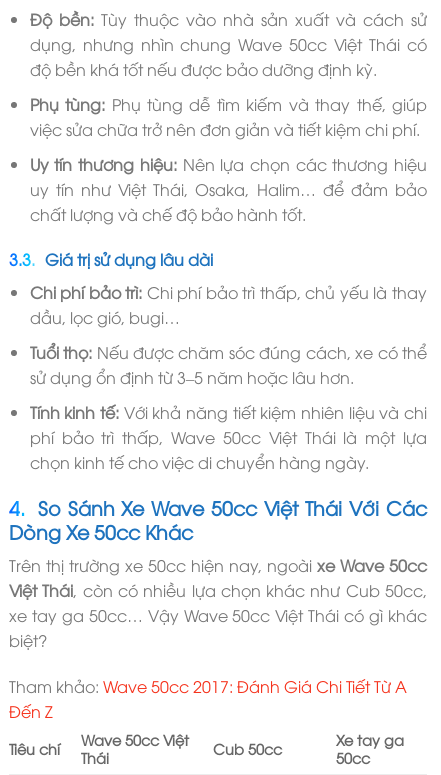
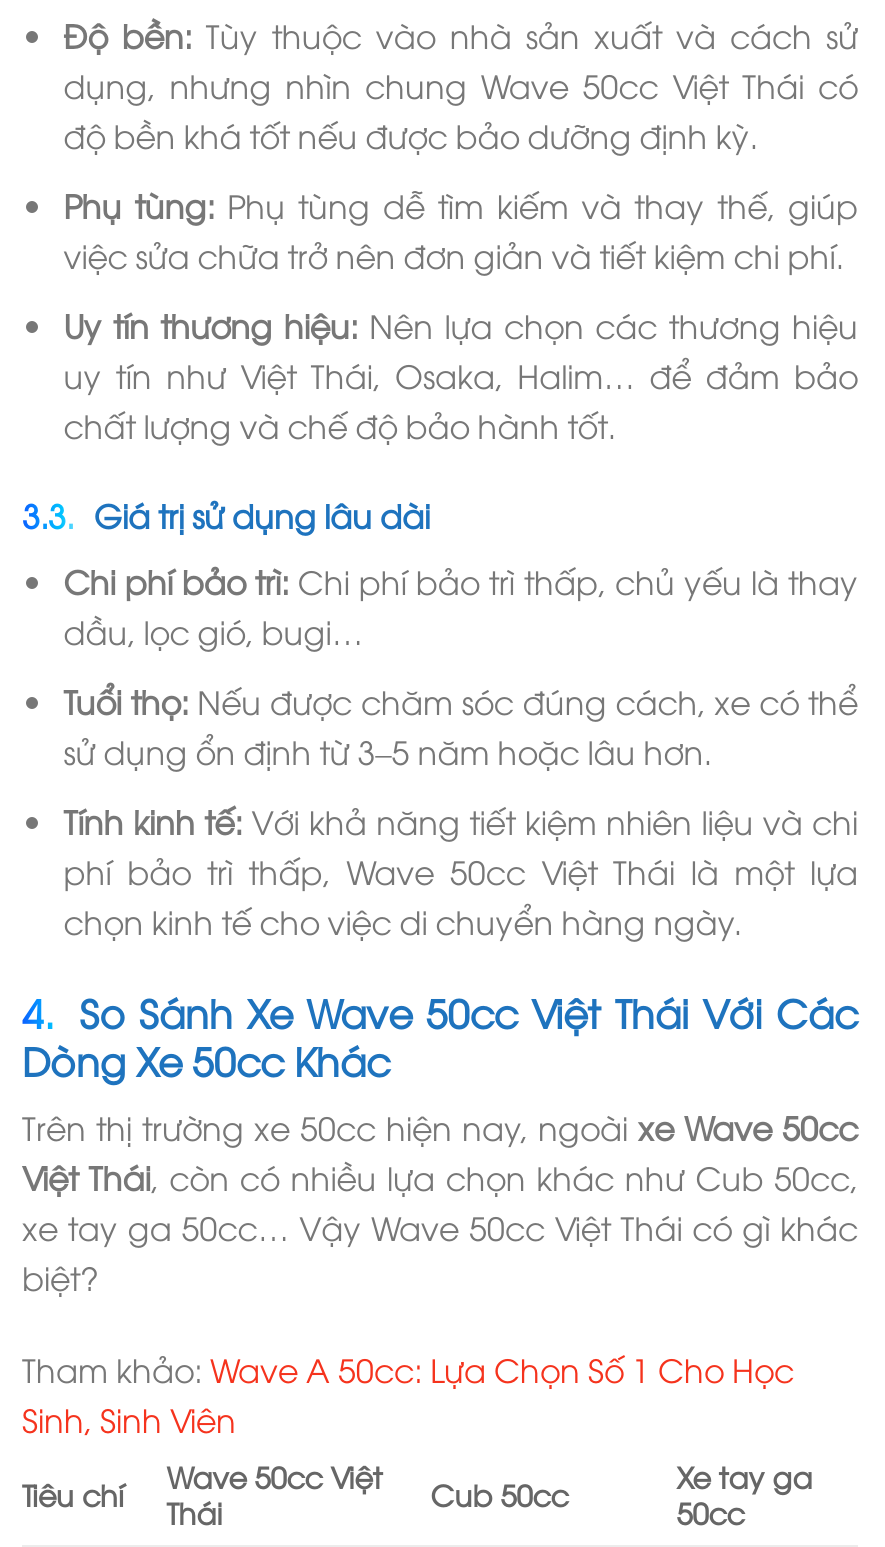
- Tham khảo: Wave 50cc 2017: Đánh Giá Chi Tiết Từ A
- Đến Z
+ Tham khảo: Wave A 50cc: Lựa Chọn Số 1 Cho Học
+ Sinh, Sinh Viên
